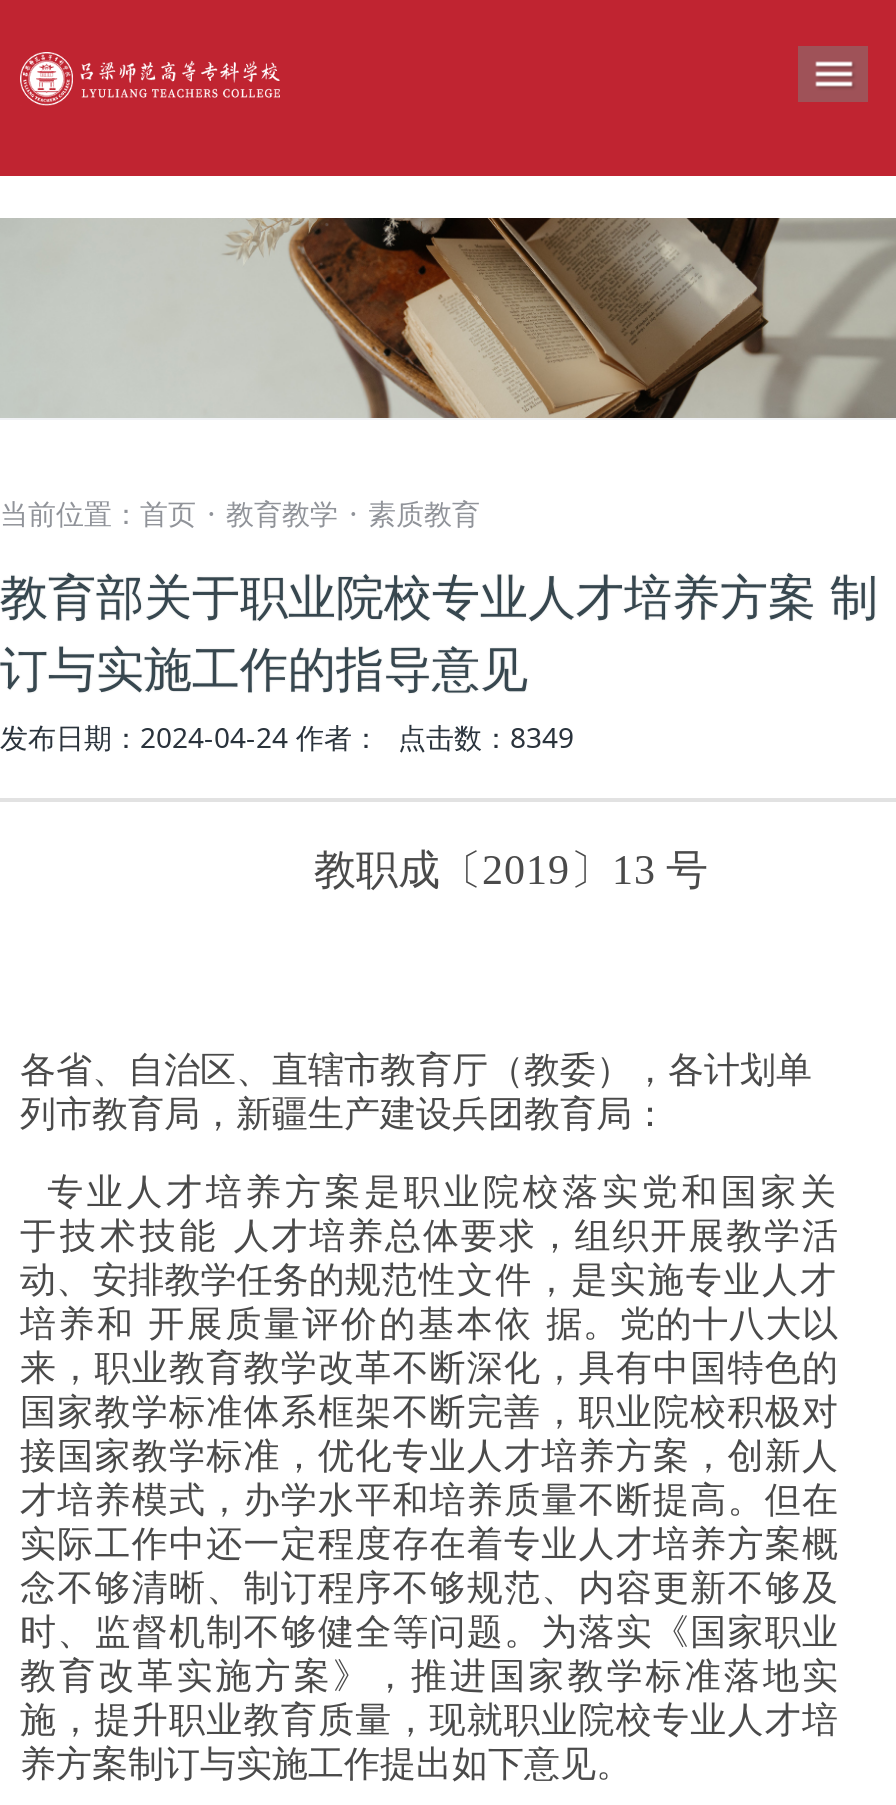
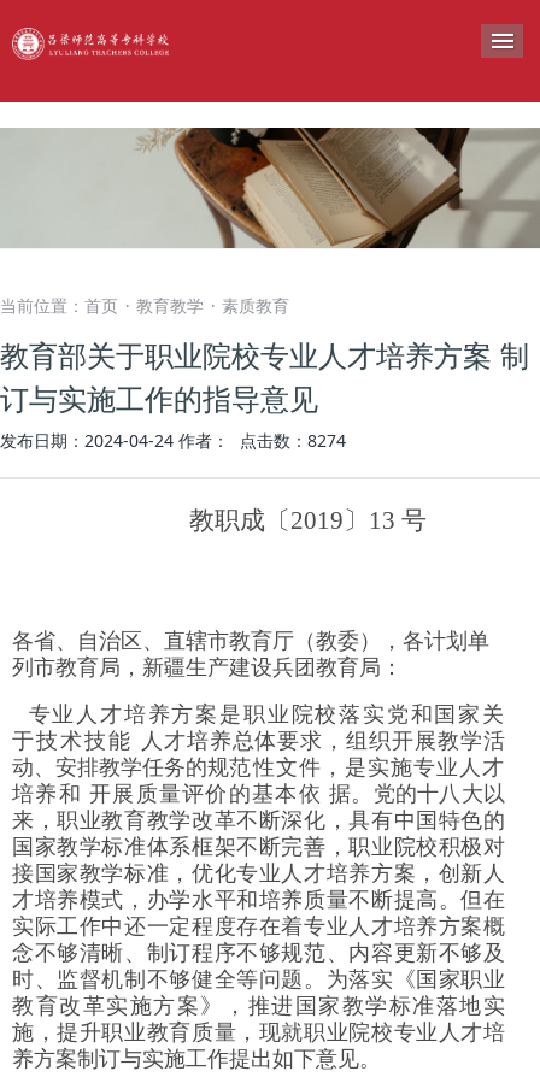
- 发布日期：2024-04-24 作者： 点击数：8349
+ 发布日期：2024-04-24 作者： 点击数：8274
